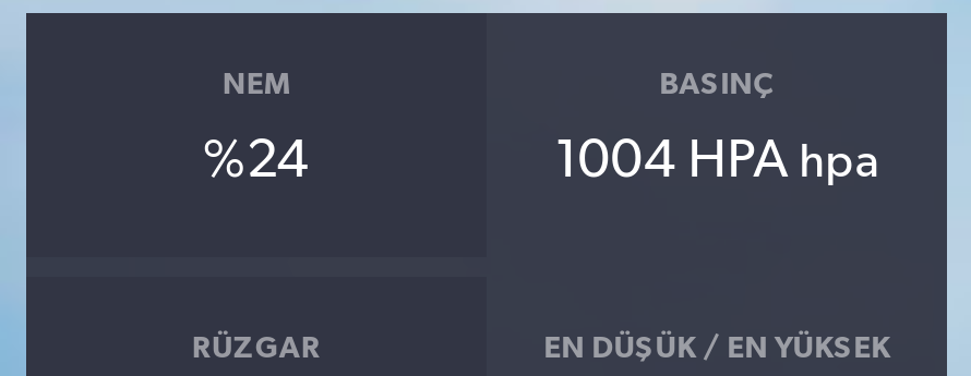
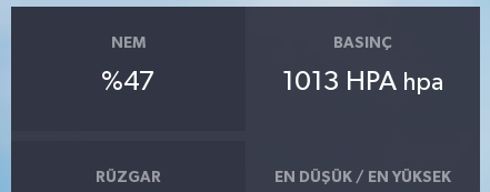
- %24
+ %47

- 1004 HPA hpa
+ 1013 HPA hpa
